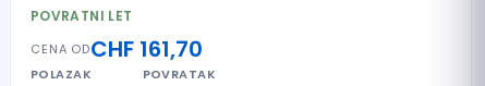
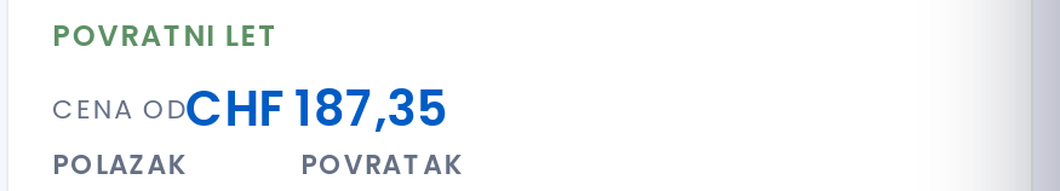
- CENA ODCHF 161,70
+ CENA ODCHF 187,35
